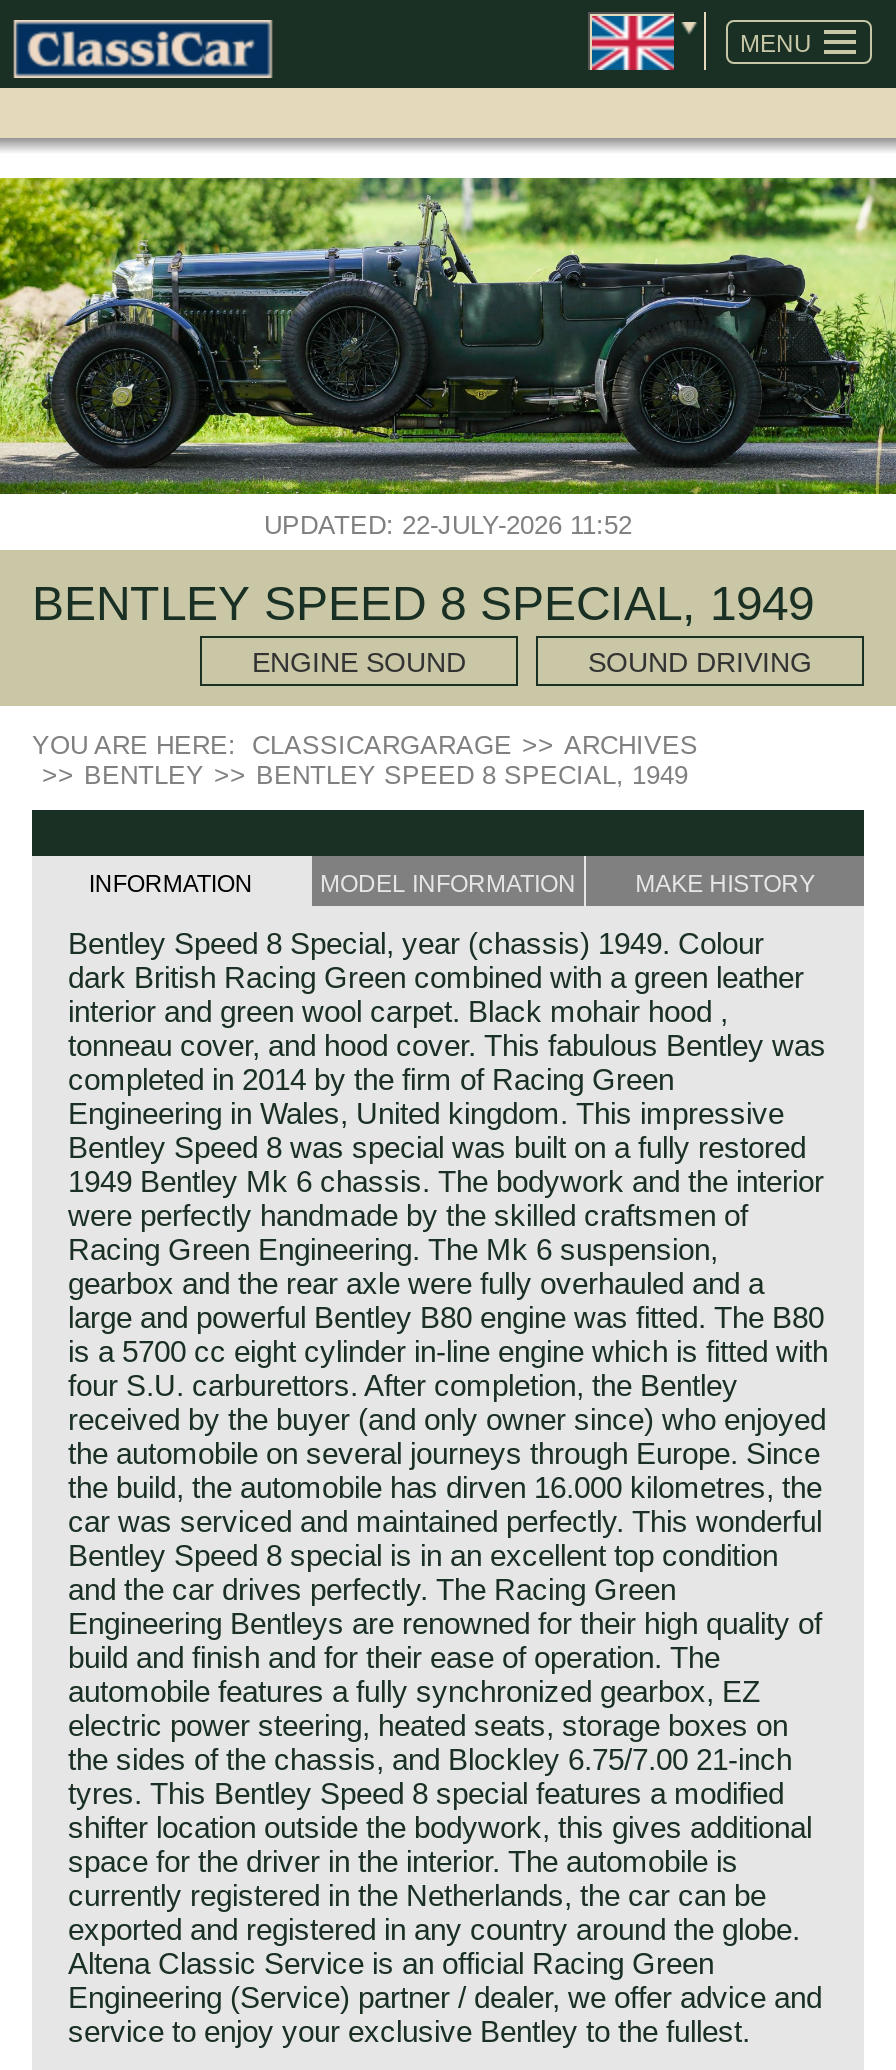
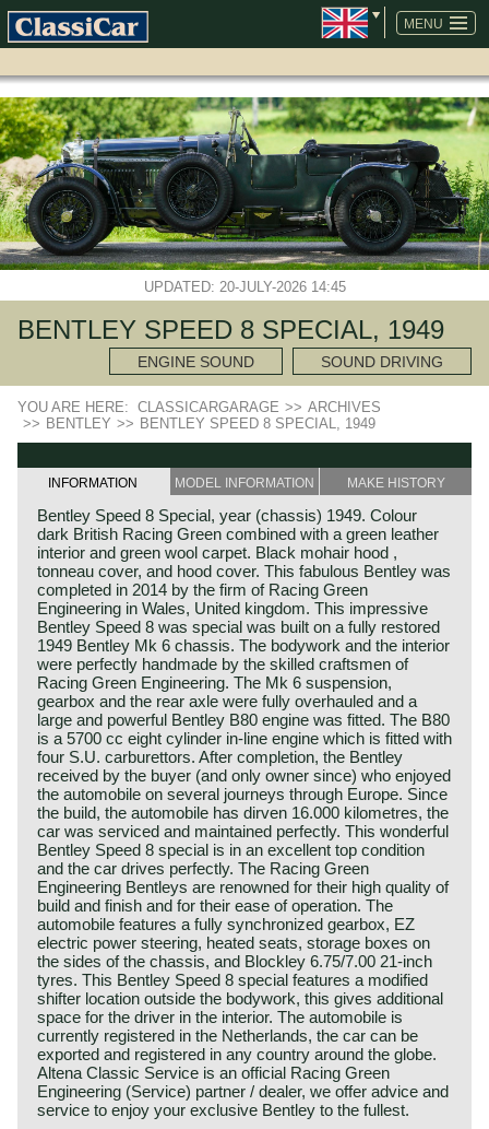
- UPDATED: 22-JULY-2026 11:52
+ UPDATED: 20-JULY-2026 14:45
